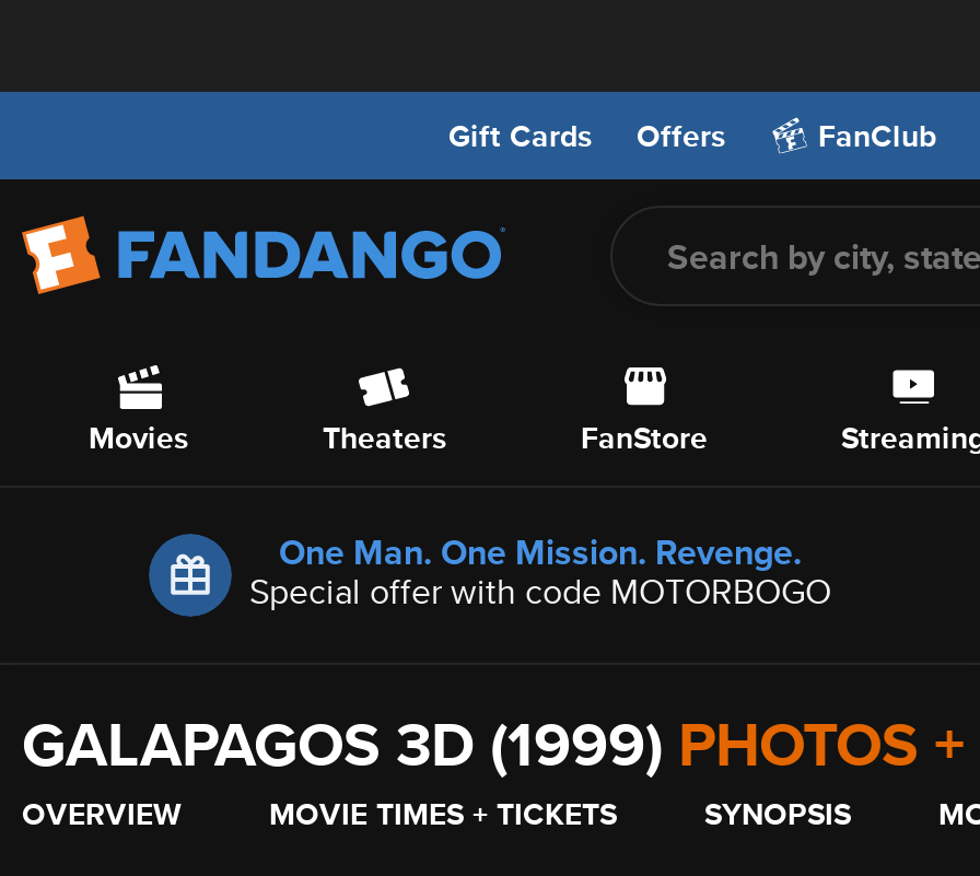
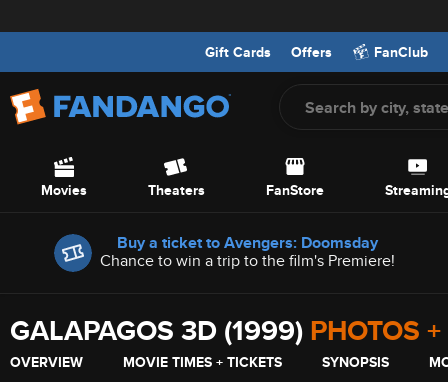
- [image]
- One Man. One Mission. Revenge.
- Special offer with code MOTORBOGO
+ [image]
+ Buy a ticket to Avengers: Doomsday
+ Chance to win a trip to the film's Premiere!
